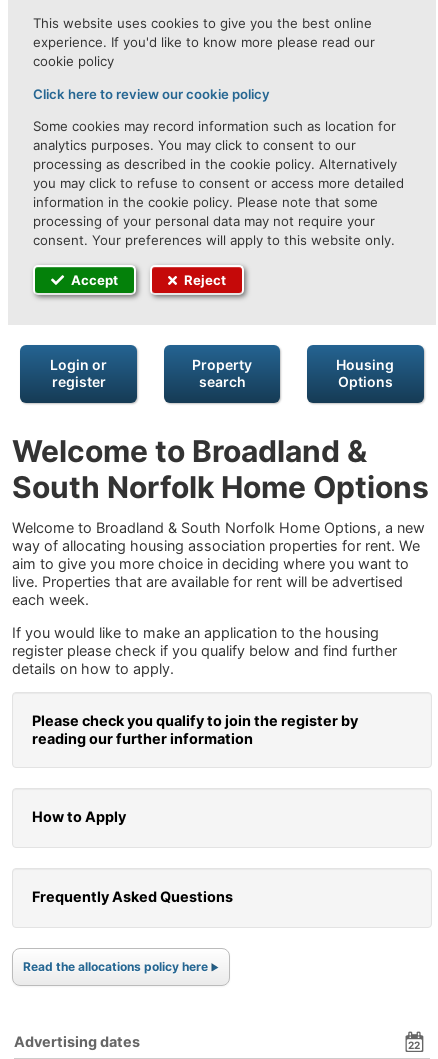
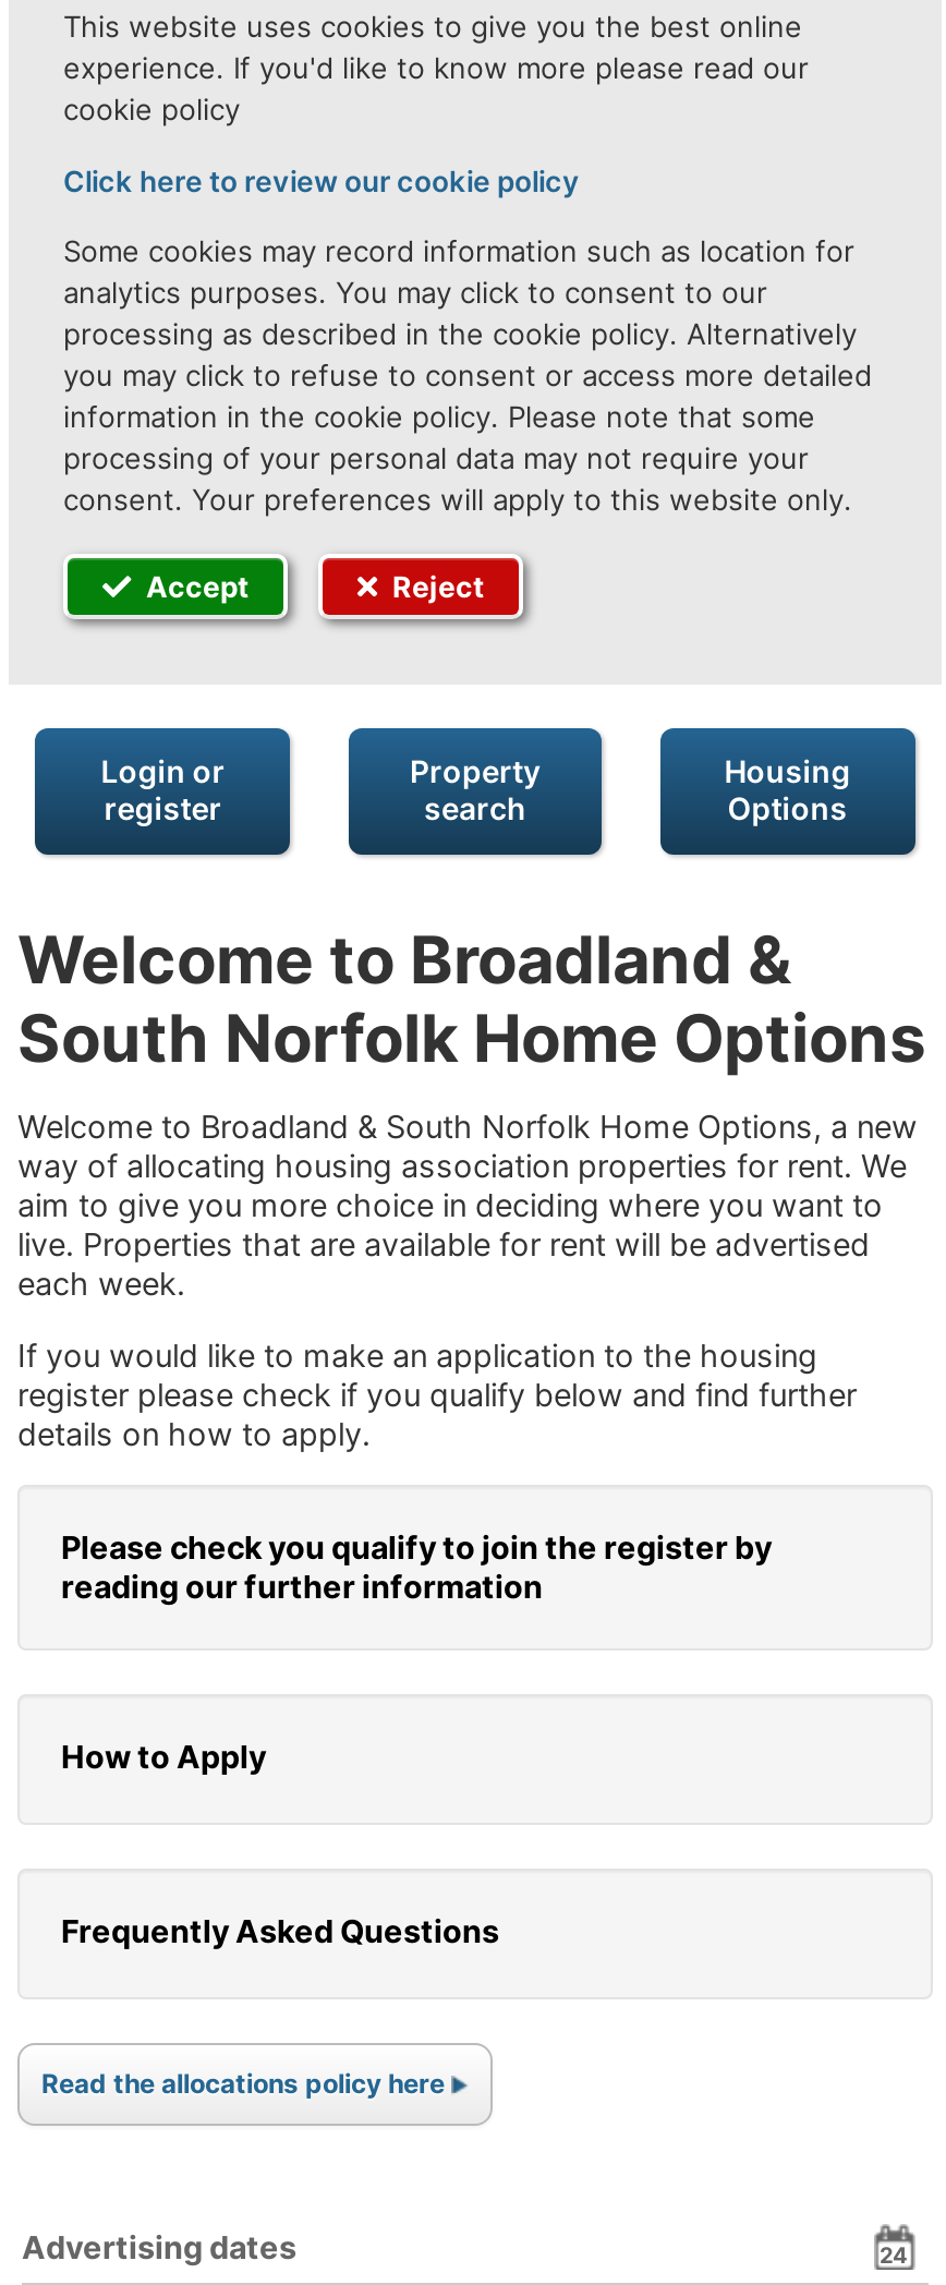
- 22
+ 24
